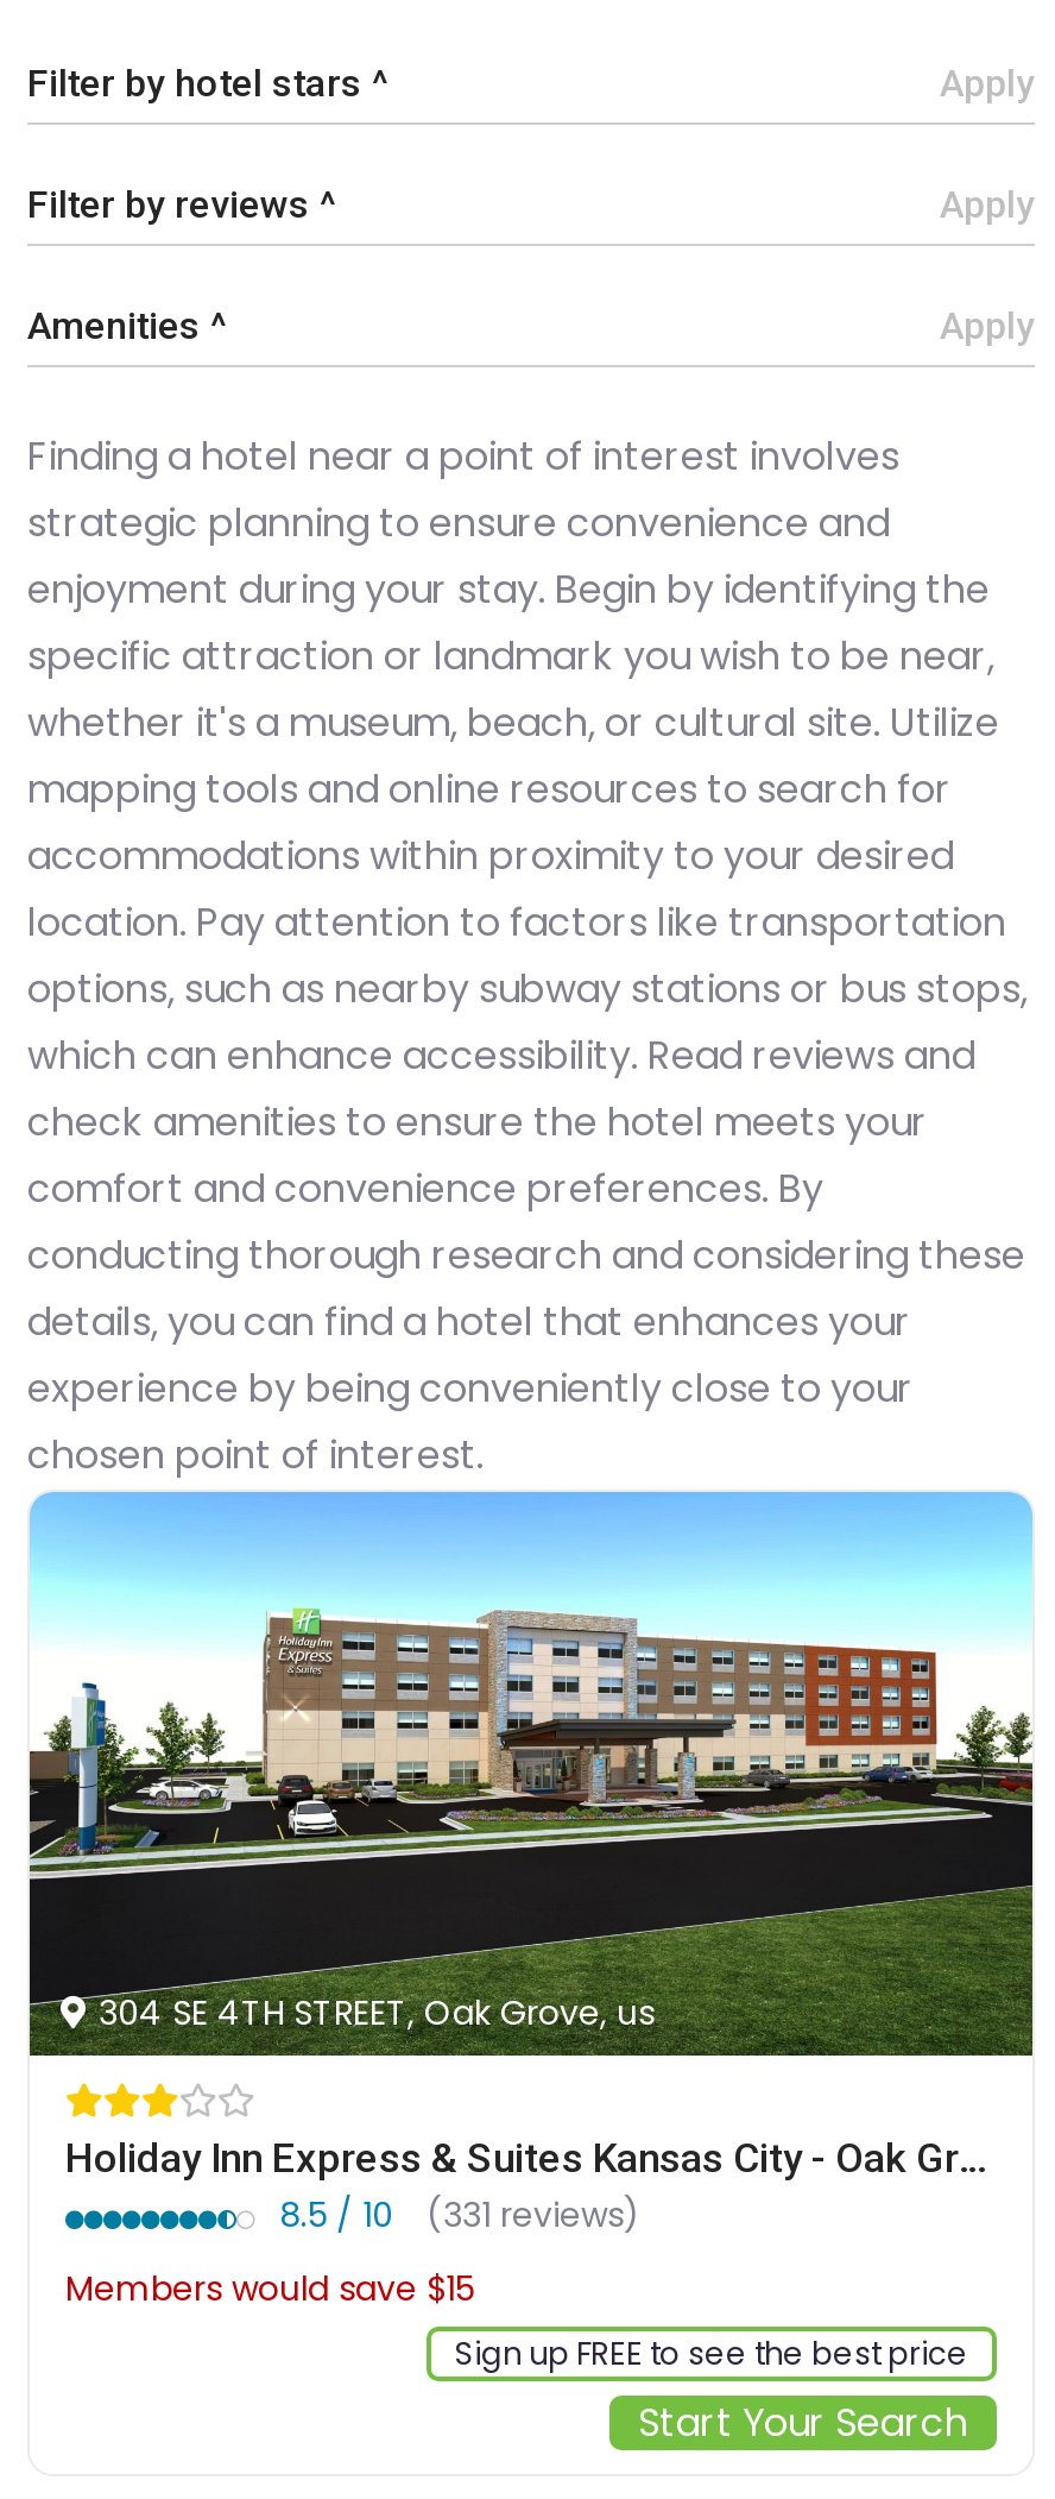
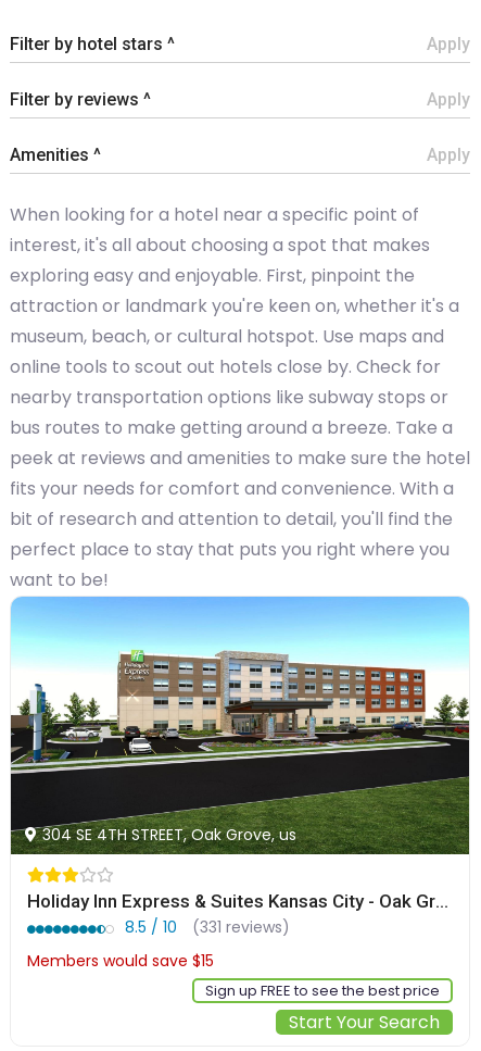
- Finding a hotel near a point of interest involves
- strategic planning to ensure convenience and
- enjoyment during your stay. Begin by identifying the
- specific attraction or landmark you wish to be near,
- whether it's a museum, beach, or cultural site. Utilize
- mapping tools and online resources to search for
- accommodations within proximity to your desired
- location. Pay attention to factors like transportation
- options, such as nearby subway stations or bus stops,
- which can enhance accessibility. Read reviews and
- check amenities to ensure the hotel meets your
- comfort and convenience preferences. By
- conducting thorough research and considering these
- details, you can find a hotel that enhances your
- experience by being conveniently close to your
- chosen point of interest.
+ When looking for a hotel near a specific point of
+ interest, it's all about choosing a spot that makes
+ exploring easy and enjoyable. First, pinpoint the
+ attraction or landmark you're keen on, whether it's a
+ museum, beach, or cultural hotspot. Use maps and
+ online tools to scout out hotels close by. Check for
+ nearby transportation options like subway stops or
+ bus routes to make getting around a breeze. Take a
+ peek at reviews and amenities to make sure the hotel
+ fits your needs for comfort and convenience. With a
+ bit of research and attention to detail, you'll find the
+ perfect place to stay that puts you right where you
+ want to be!
